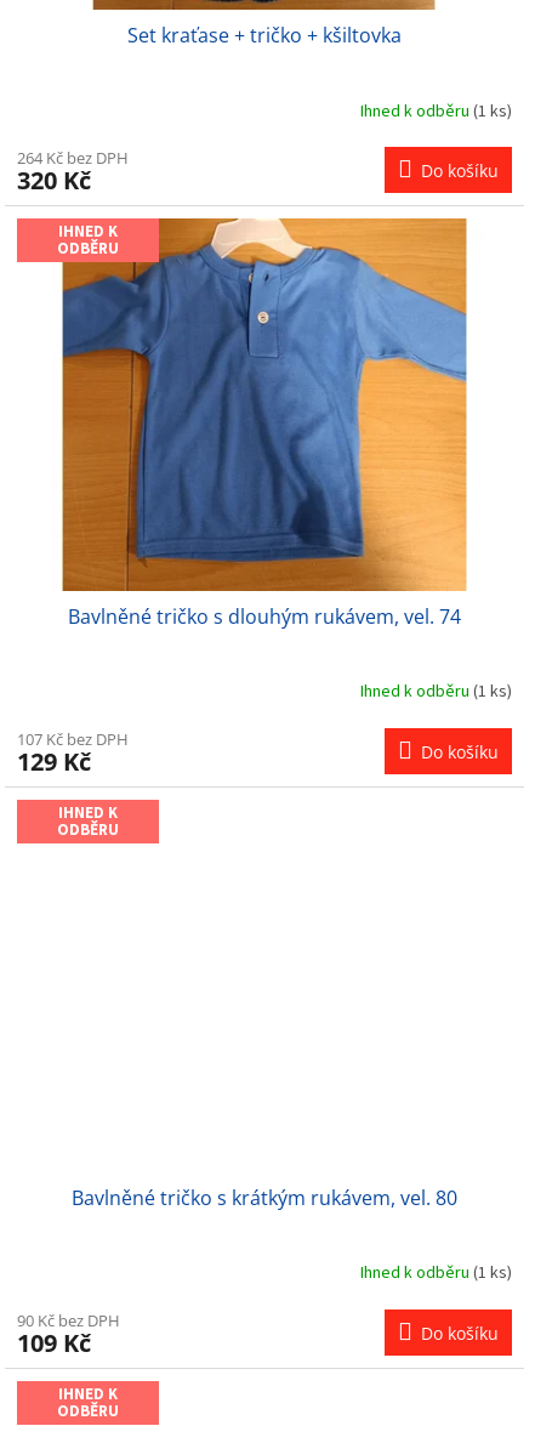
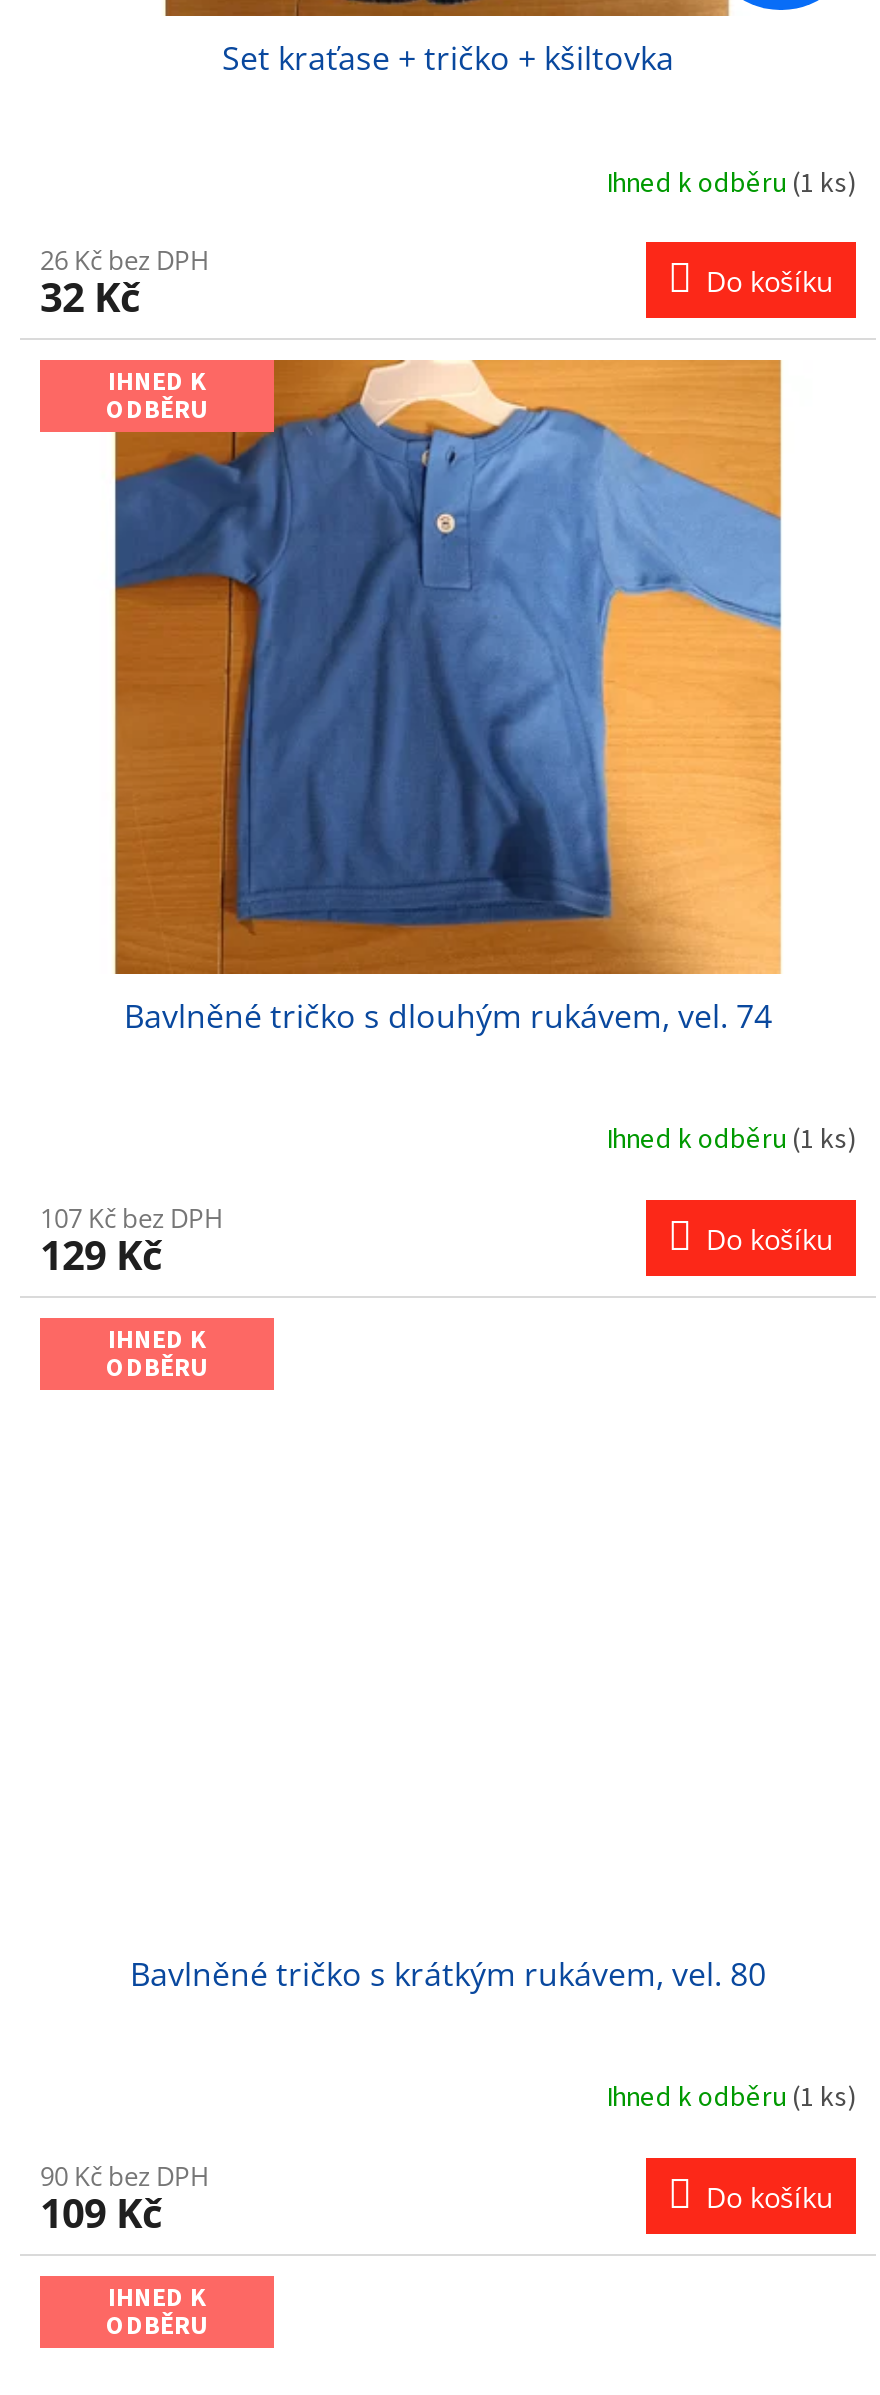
- 264 Kč bez DPH
+ 26 Kč bez DPH

- 320 Kč
+ 32 Kč
